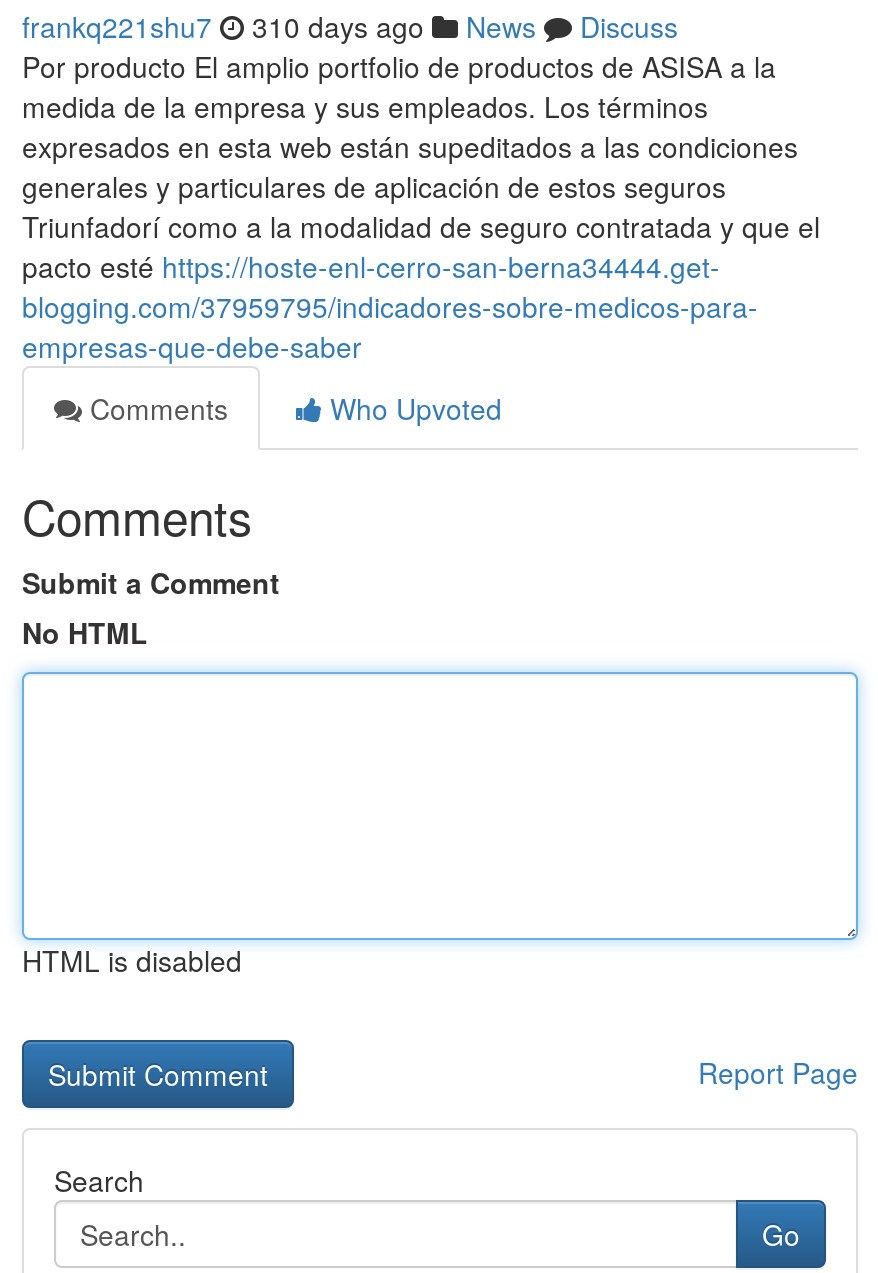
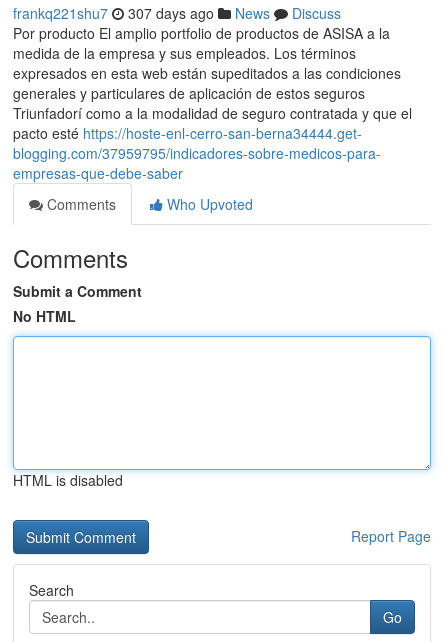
- frankq221shu7 310 days ago News Discuss
+ frankq221shu7 307 days ago News Discuss
